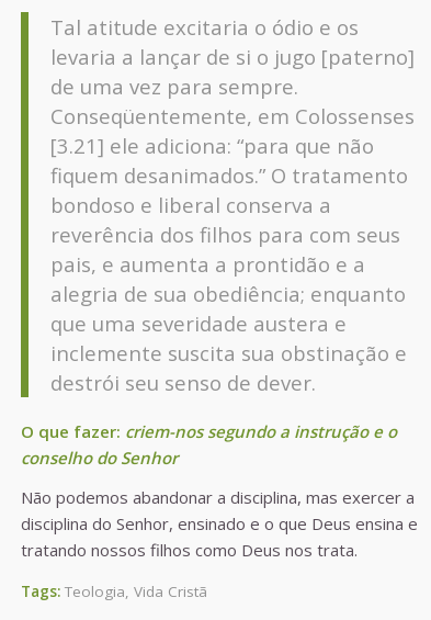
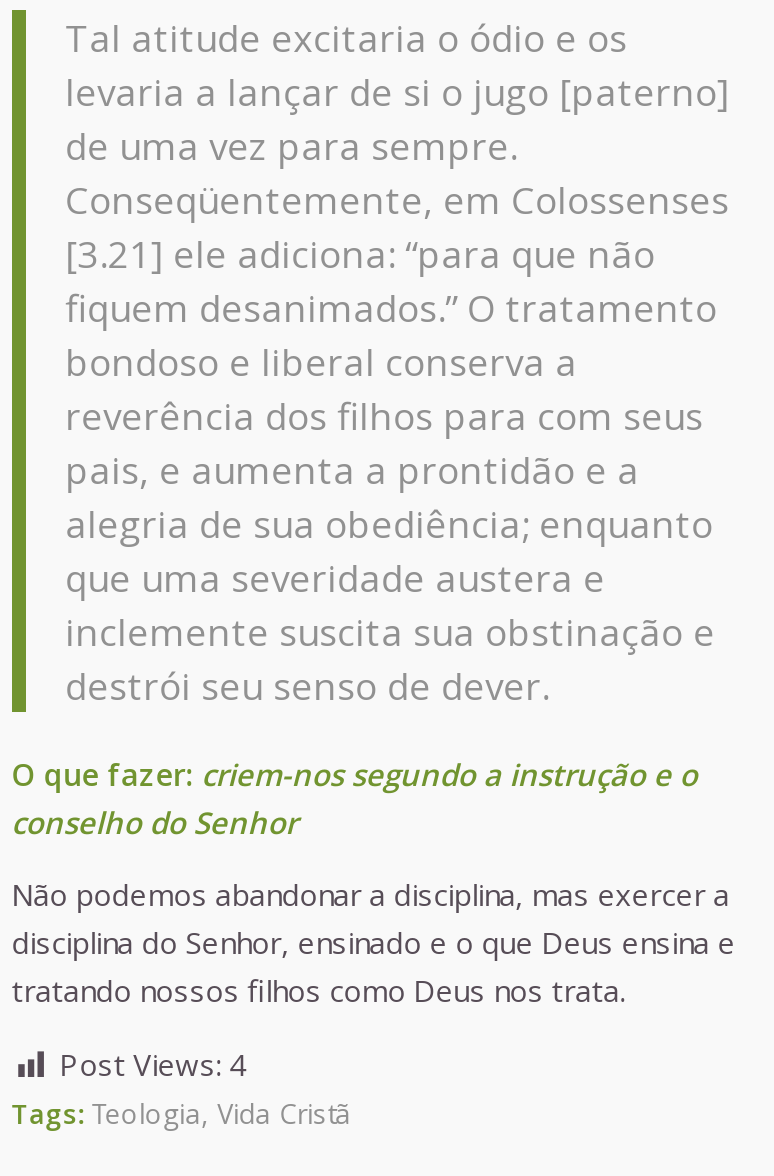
+ Post Views: 4
